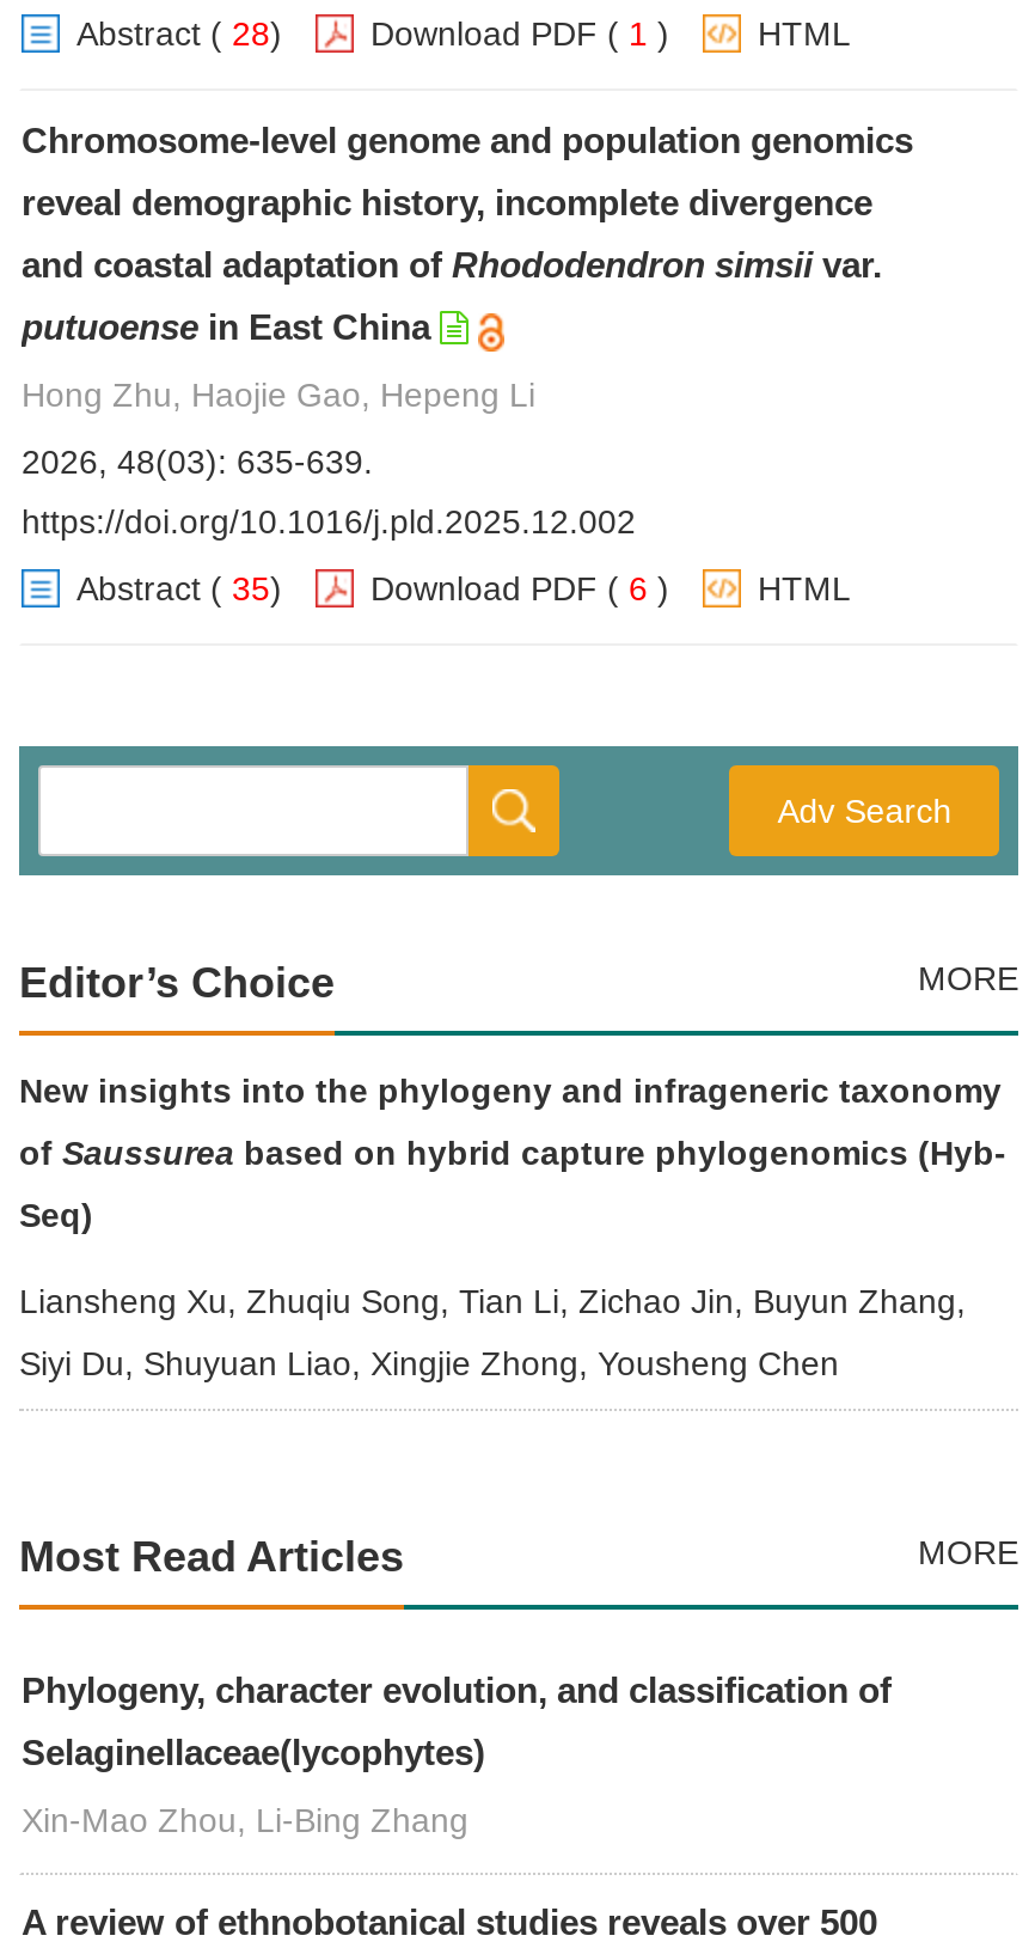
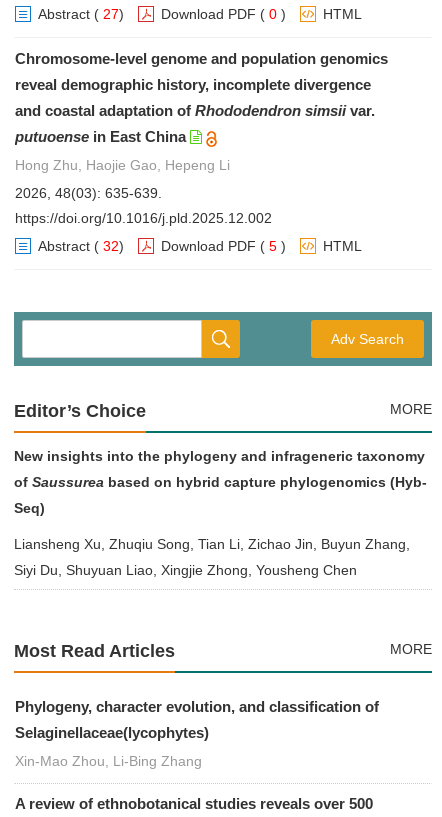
- Abstract (28)
+ Abstract (27)

- Download PDF (1)
+ Download PDF (0)

- Abstract (35)
+ Abstract (32)

- Download PDF (6)
+ Download PDF (5)
